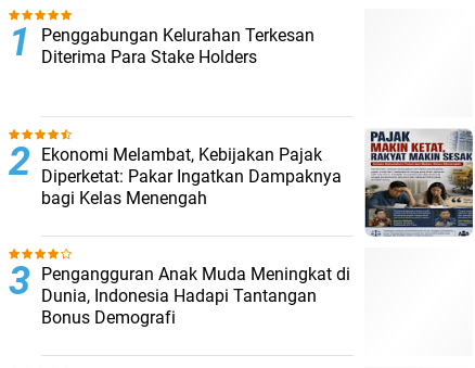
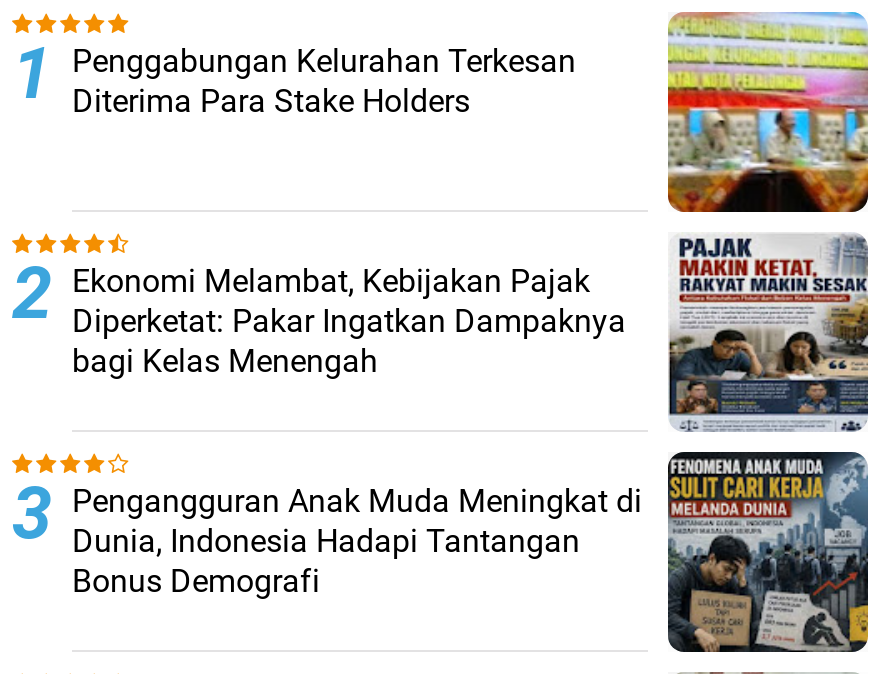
+ [image]

+ [image]
